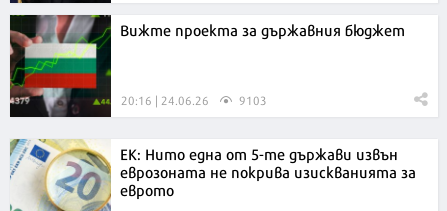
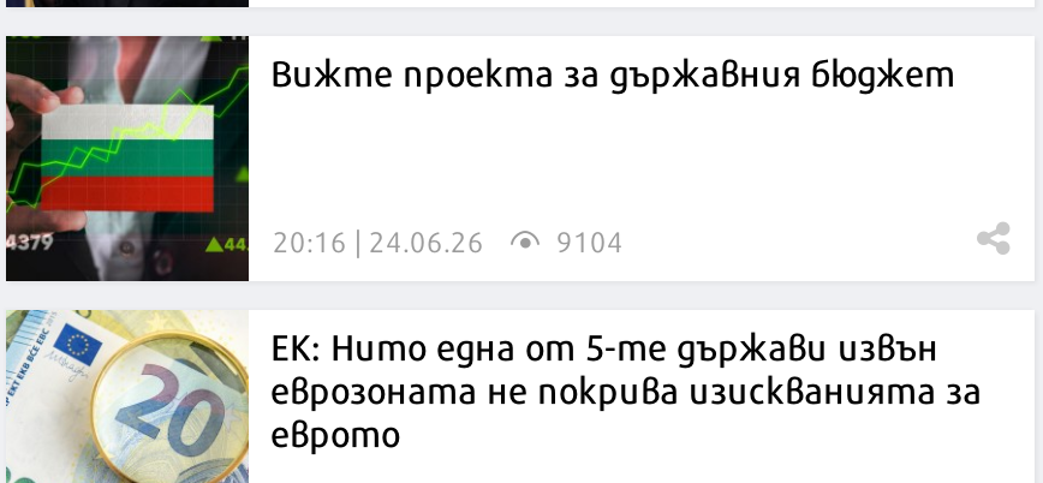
- 9103
+ 9104
